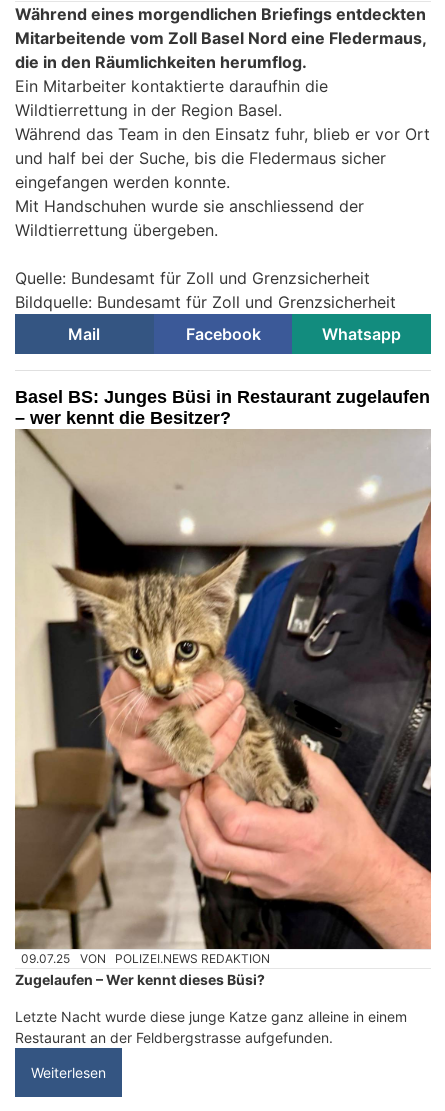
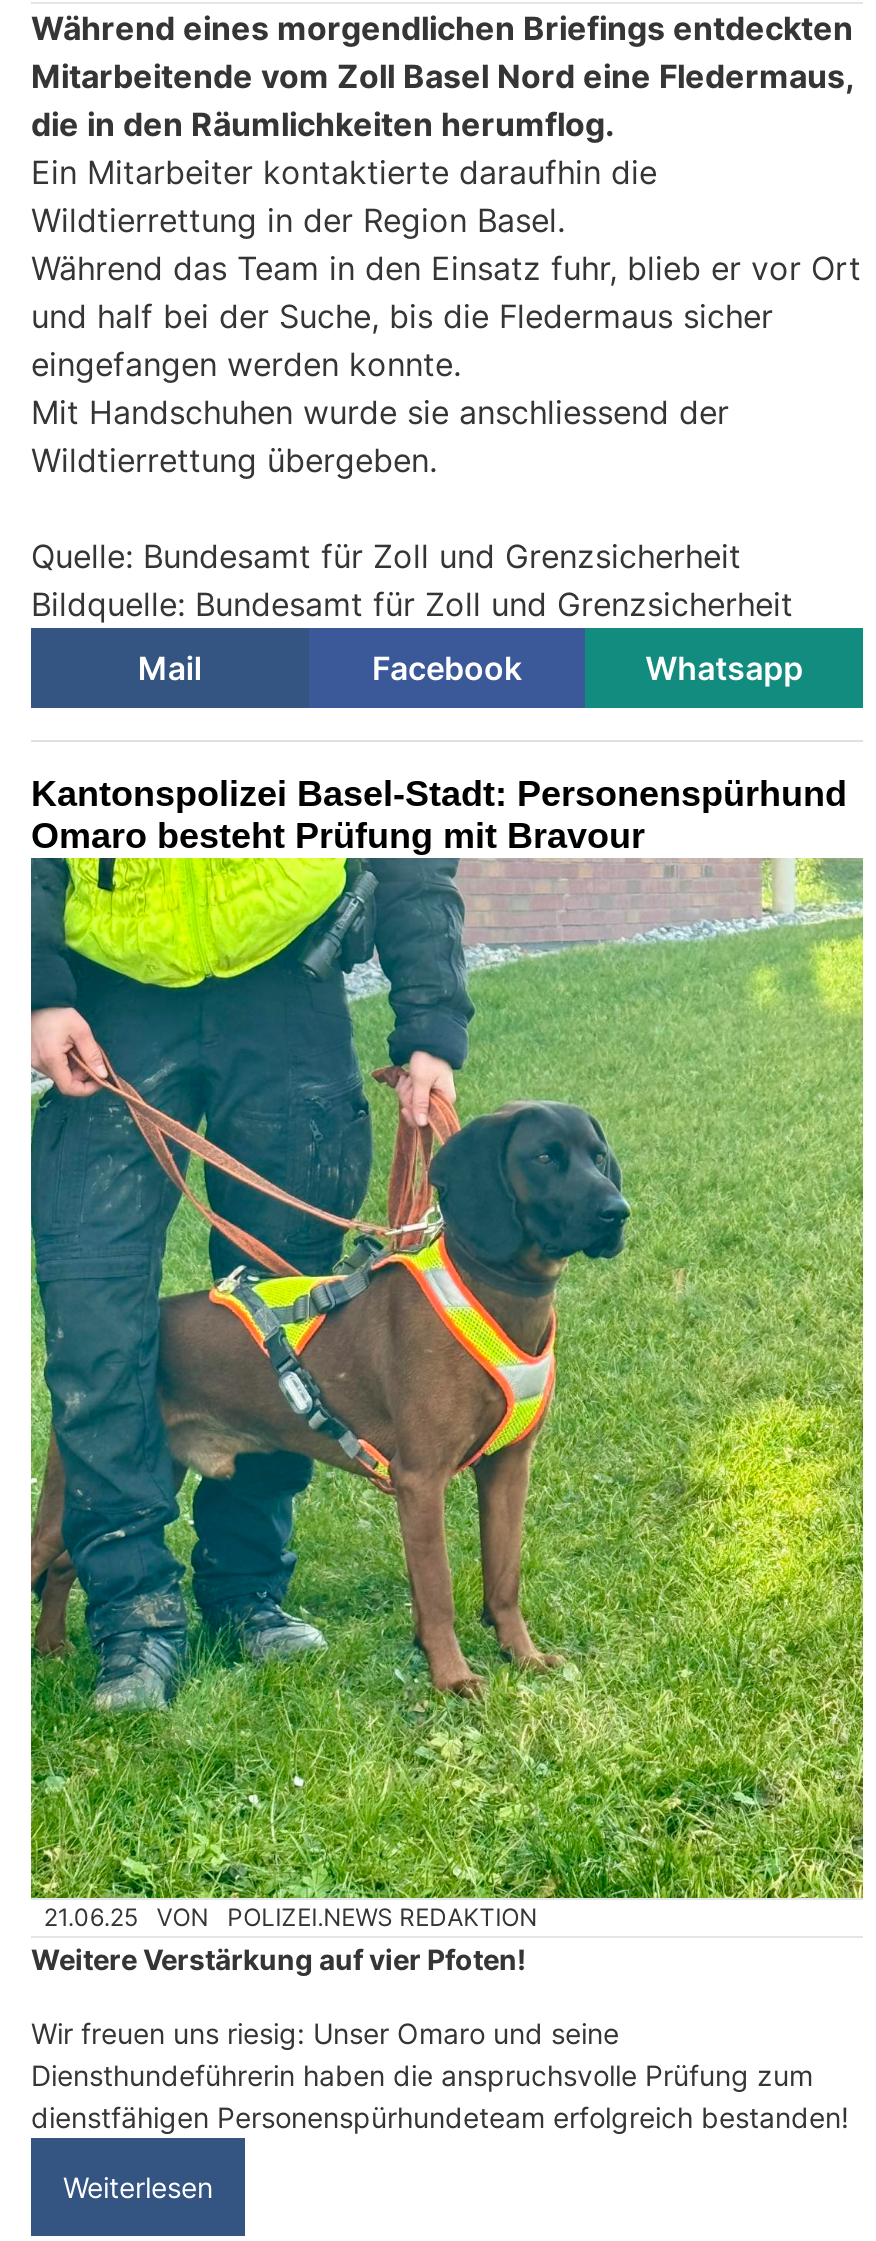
- Basel BS: Junges Büsi in Restaurant zugelaufen
- – wer kennt die Besitzer?
+ Kantonspolizei Basel-Stadt: Personenspürhund
+ Omaro besteht Prüfung mit Bravour

- [image]
- 09.07.25 VON POLIZEI.NEWS REDAKTION
+ [image]
+ 21.06.25 VON POLIZEI.NEWS REDAKTION

- Zugelaufen – Wer kennt dieses Büsi?
+ Weitere Verstärkung auf vier Pfoten!

- Letzte Nacht wurde diese junge Katze ganz alleine in einem
- Restaurant an der Feldbergstrasse aufgefunden.
+ Wir freuen uns riesig: Unser Omaro und seine
+ Diensthundeführerin haben die anspruchsvolle Prüfung zum
+ dienstfähigen Personenspürhundeteam erfolgreich bestanden!
